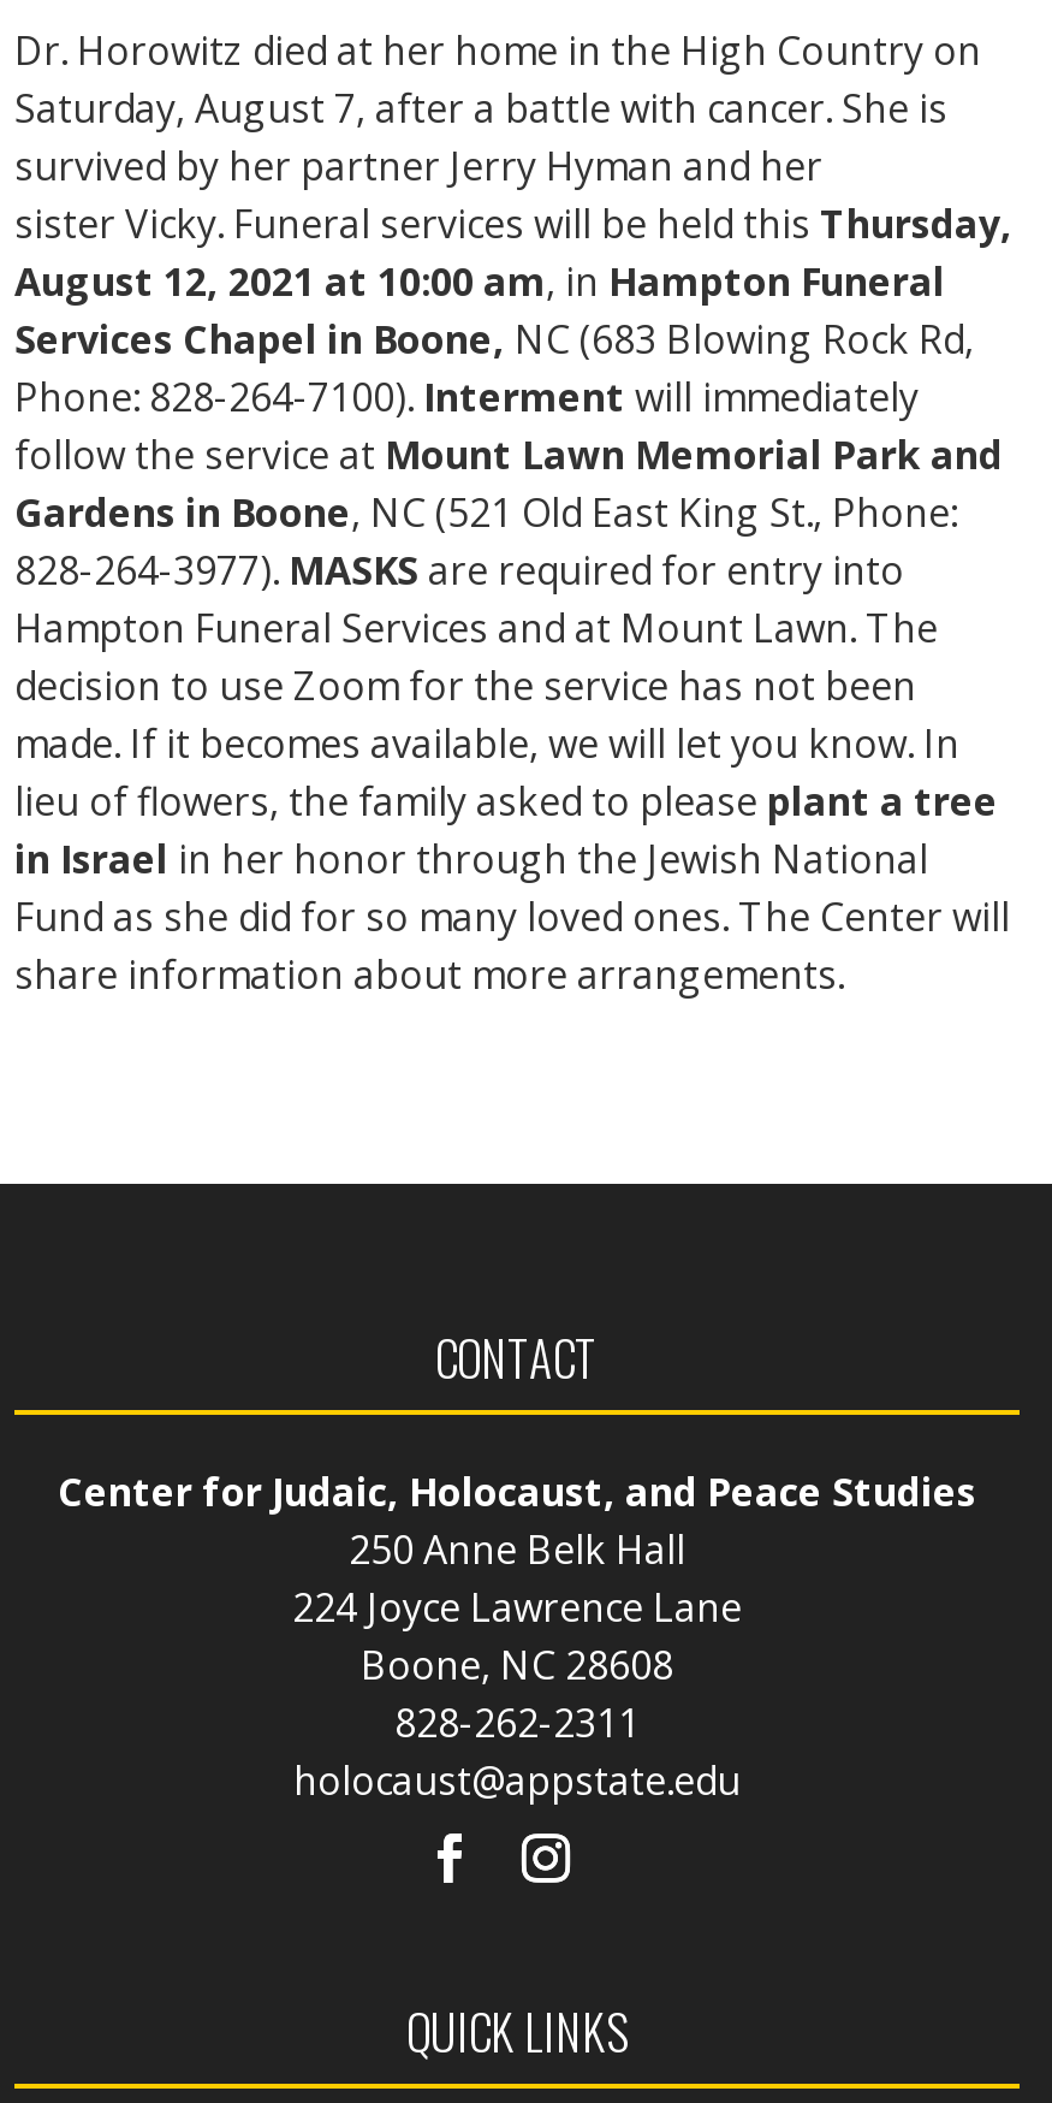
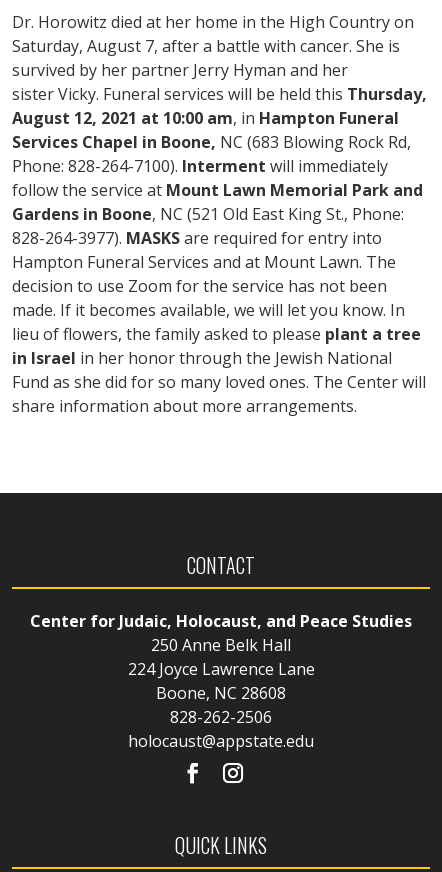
- 828-262-2311
+ 828-262-2506
